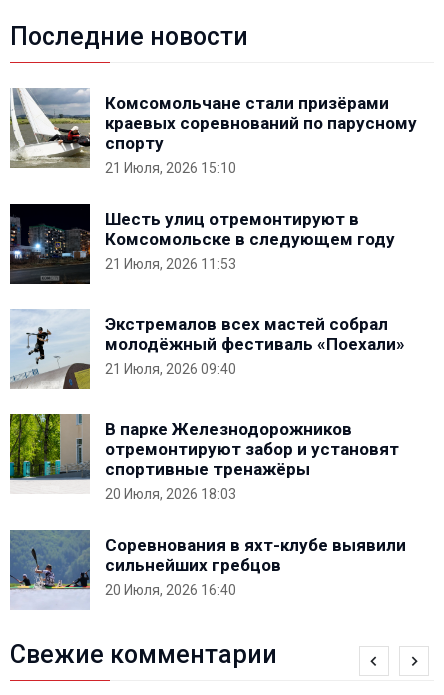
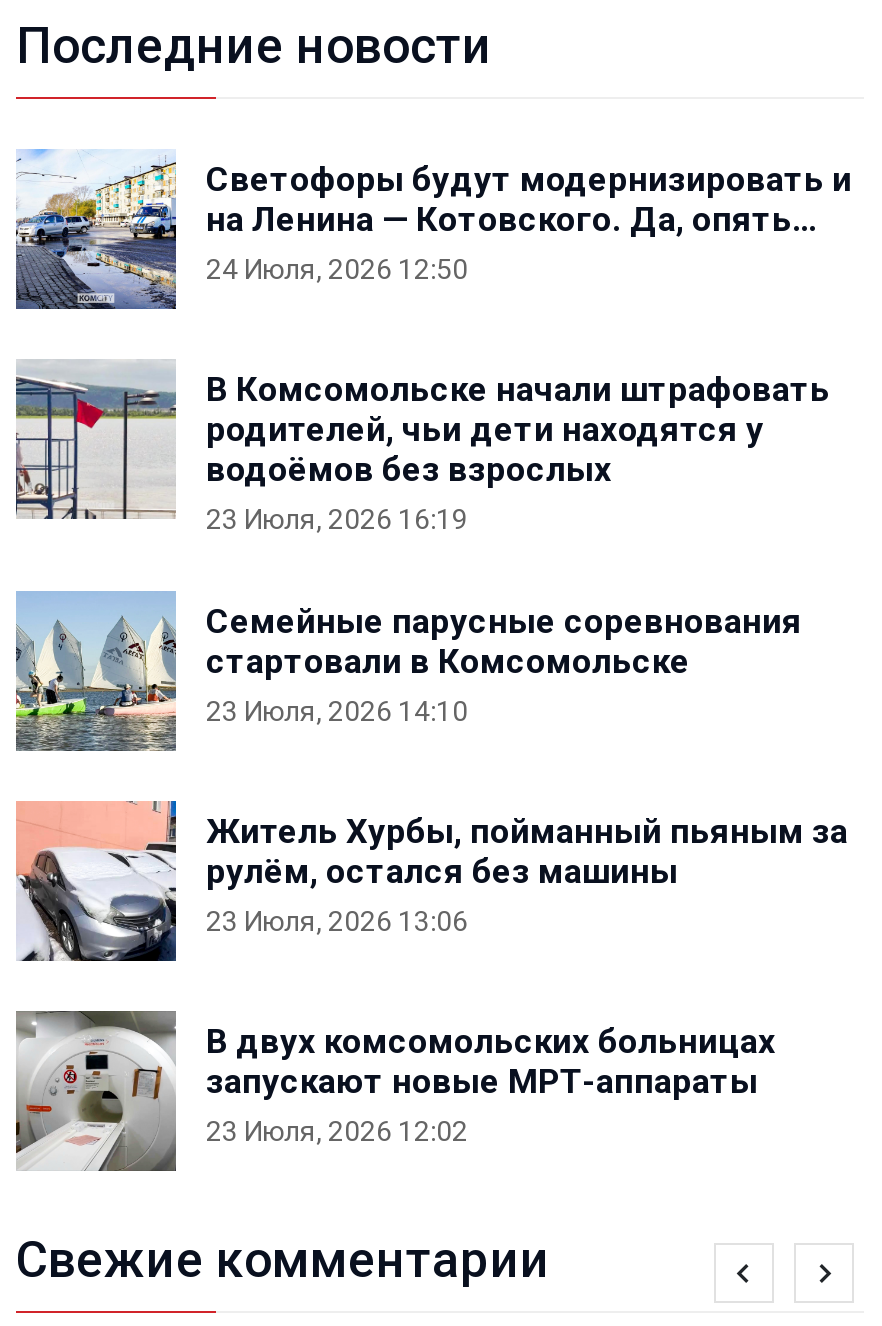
- [image]
- Комсомольчане стали призёрами
- краевых соревнований по парусному
- спорту
- 21 Июля, 2026 15:10
+ [image]
+ Светофоры будут модернизировать и
+ на Ленина — Котовского. Да, опять…
+ 24 Июля, 2026 12:50

- [image]
- Шесть улиц отремонтируют в
- Комсомольске в следующем году
- 21 Июля, 2026 11:53
+ [image]
+ В Комсомольске начали штрафовать
+ родителей, чьи дети находятся у
+ водоёмов без взрослых
+ 23 Июля, 2026 16:19

- [image]
- Экстремалов всех мастей собрал
- молодёжный фестиваль «Поехали»
- 21 Июля, 2026 09:40
+ [image]
+ Семейные парусные соревнования
+ стартовали в Комсомольске
+ 23 Июля, 2026 14:10

- [image]
- В парке Железнодорожников
- отремонтируют забор и установят
- спортивные тренажёры
- 20 Июля, 2026 18:03
+ [image]
+ Житель Хурбы, пойманный пьяным за
+ рулём, остался без машины
+ 23 Июля, 2026 13:06

- [image]
- Соревнования в яхт-клубе выявили
- сильнейших гребцов
- 20 Июля, 2026 16:40
+ [image]
+ В двух комсомольских больницах
+ запускают новые МРТ-аппараты
+ 23 Июля, 2026 12:02
